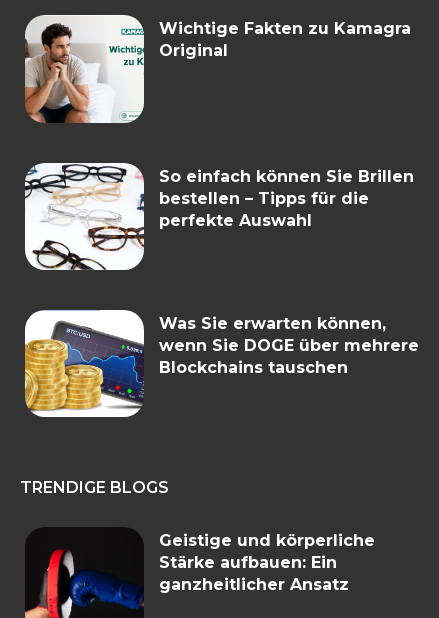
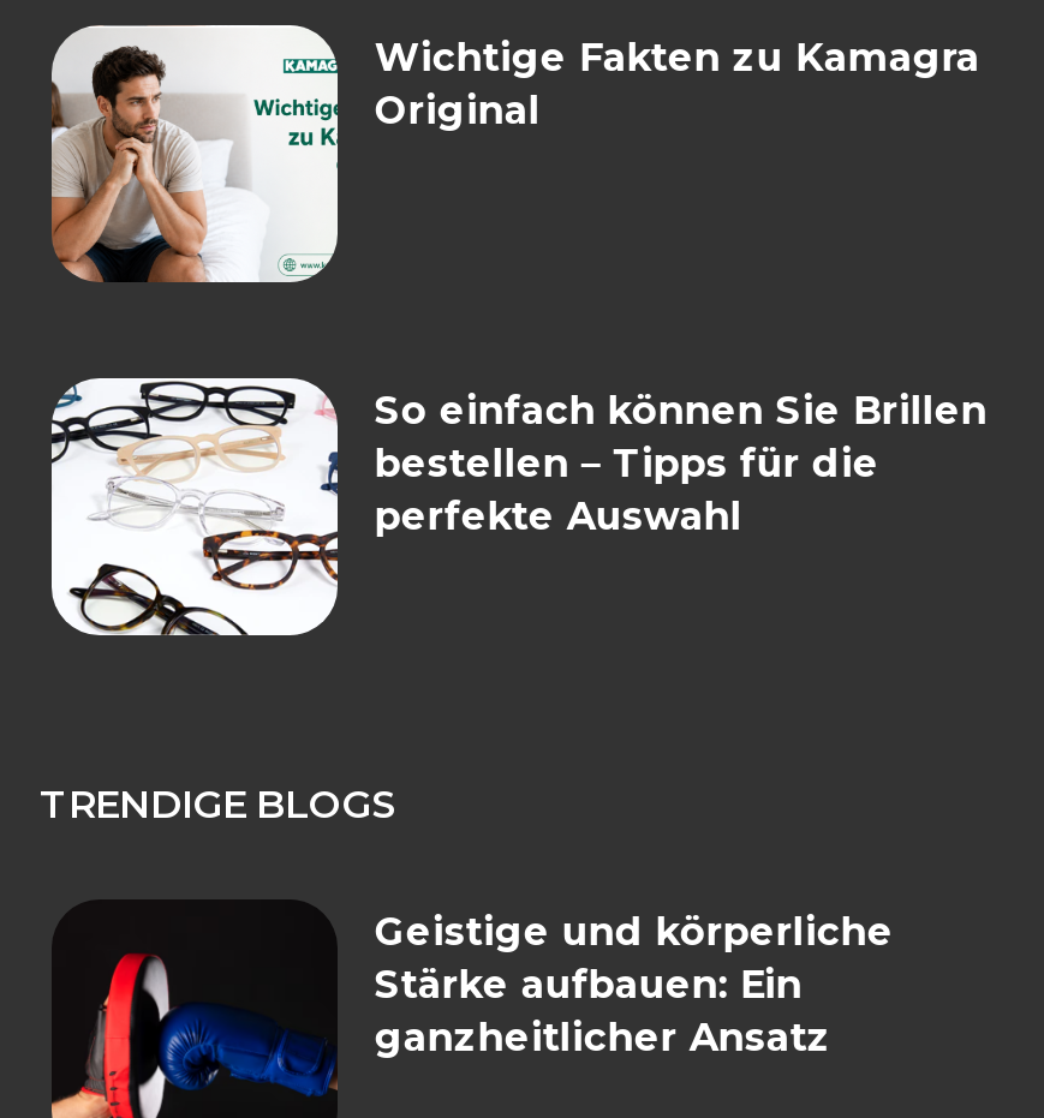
- [image]
- Was Sie erwarten können,
- wenn Sie DOGE über mehrere
- Blockchains tauschen
